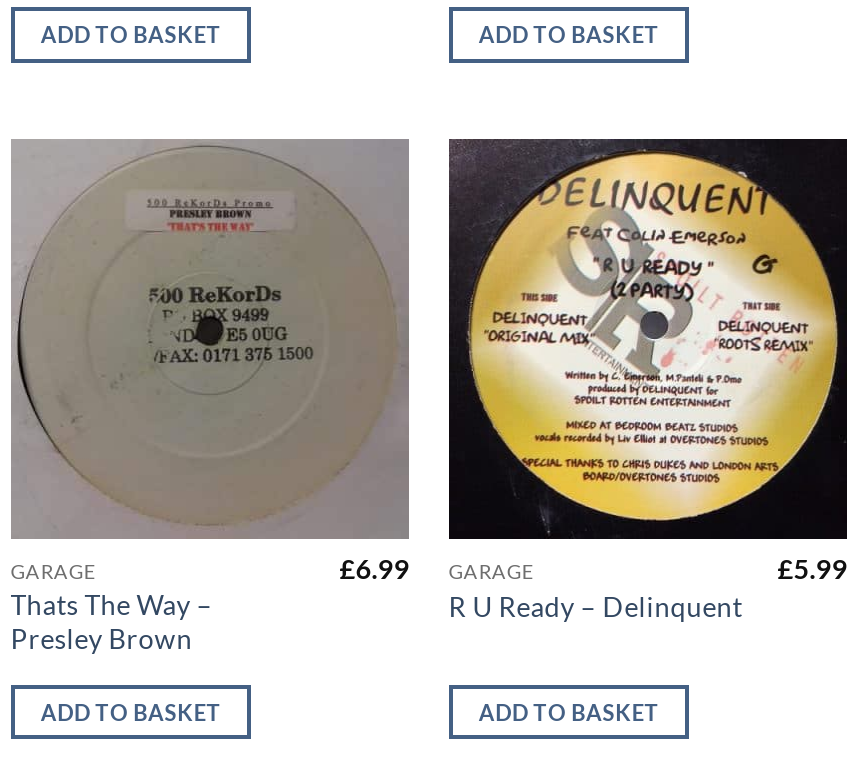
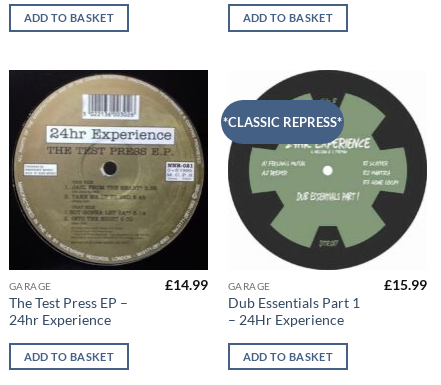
+ *CLASSIC REPRESS*

- [image]
- £6.99 GARAGE
+ [image]
+ £14.99 GARAGE

- [image]
- £5.99
+ [image]
+ £15.99

- Thats The Way –
- Presley Brown
+ The Test Press EP –
+ 24hr Experience

- R U Ready – Delinquent
+ Dub Essentials Part 1
+ – 24Hr Experience
